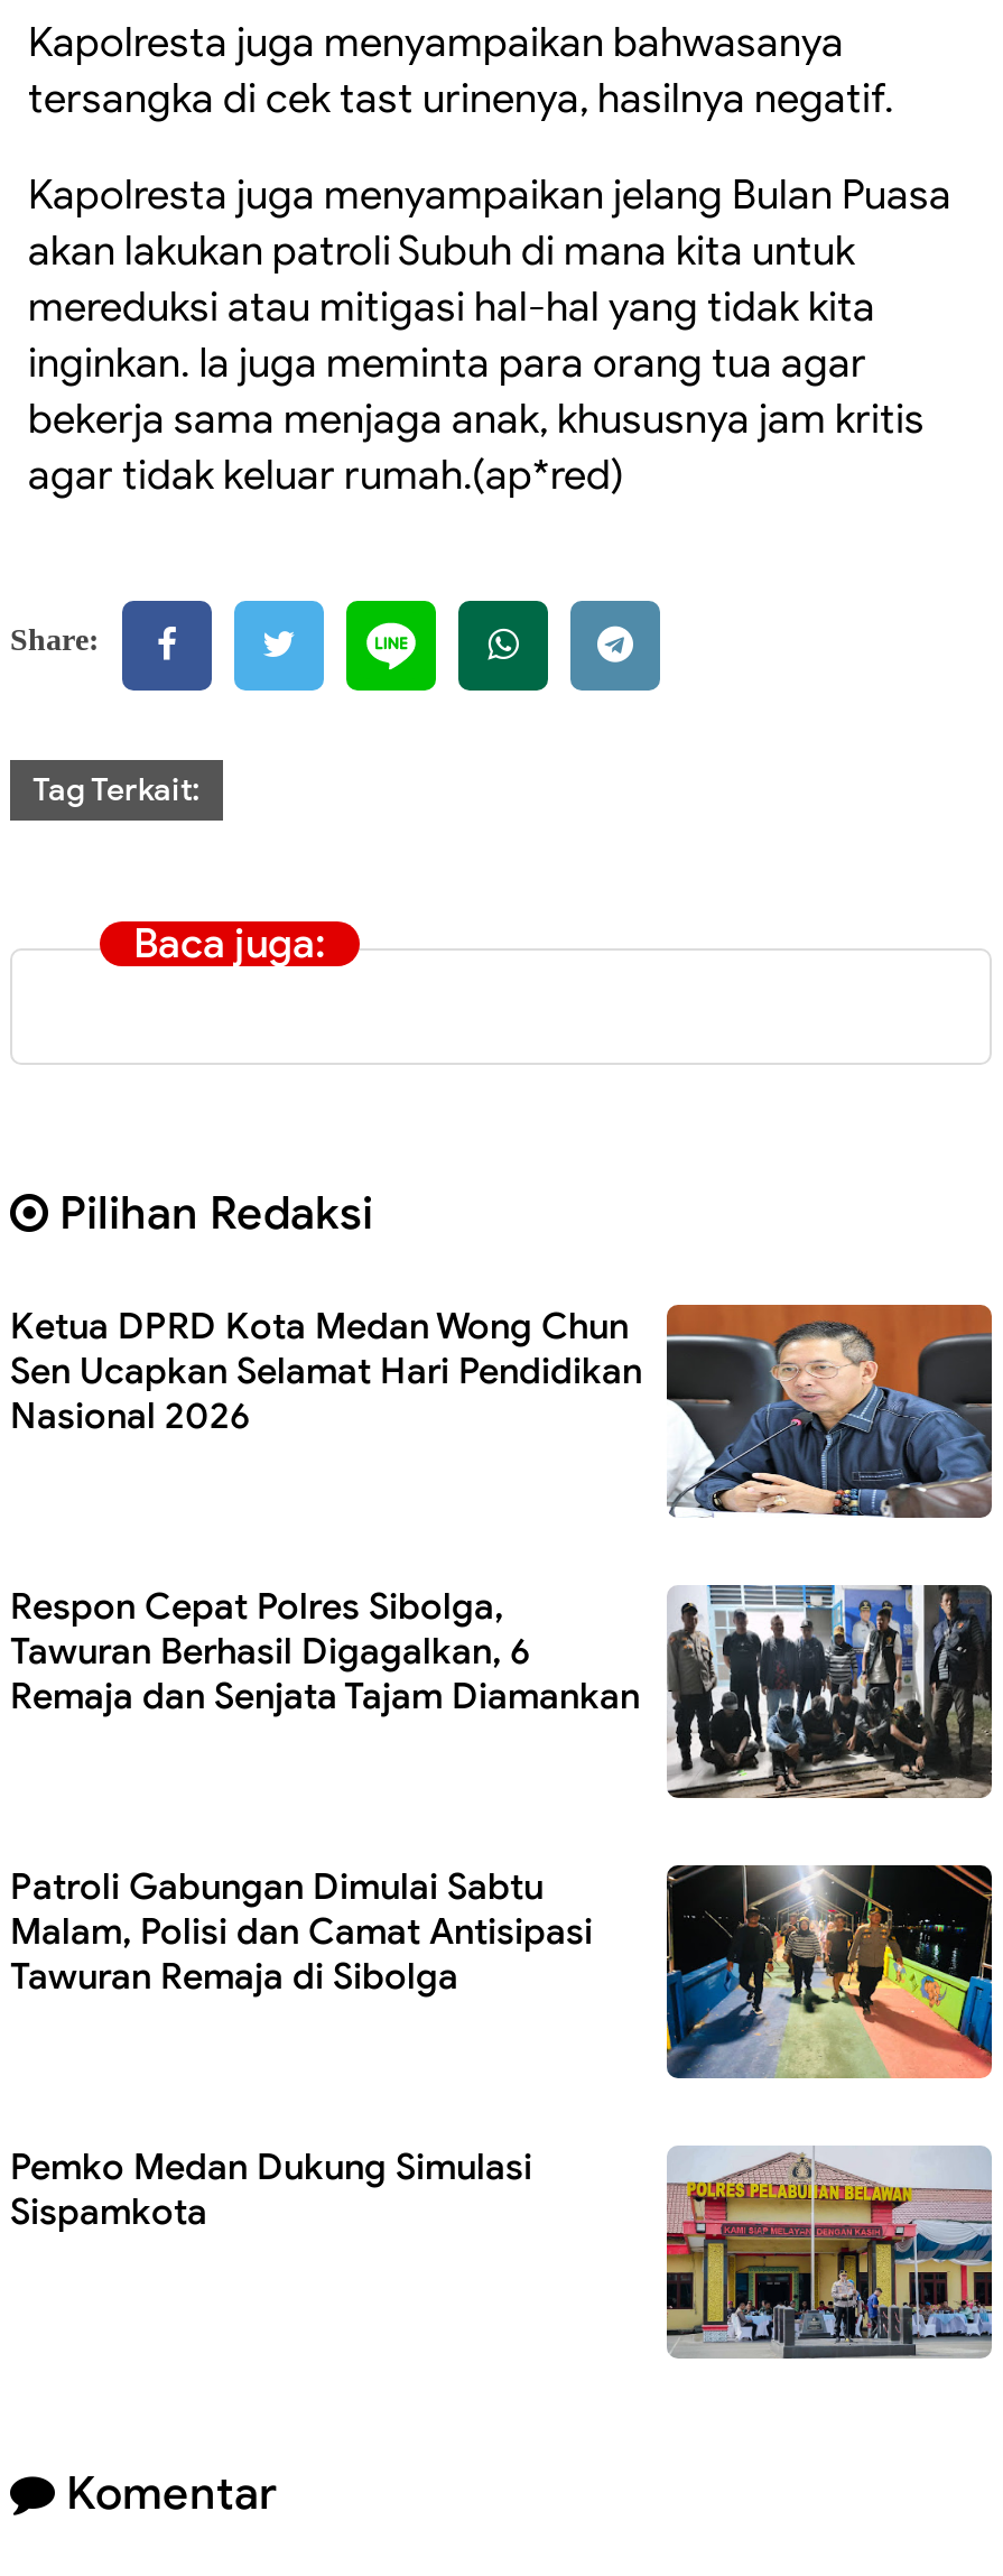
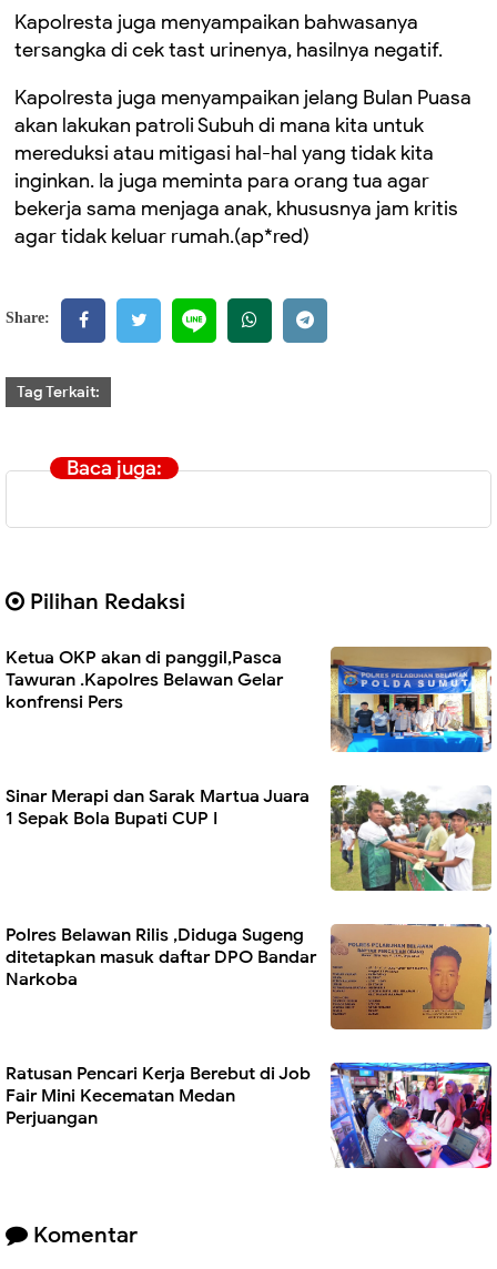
- Ketua DPRD Kota Medan Wong Chun
- Sen Ucapkan Selamat Hari Pendidikan
- Nasional 2026
+ Ketua OKP akan di panggil,Pasca
+ Tawuran .Kapolres Belawan Gelar
+ konfrensi Pers

- [image]
+ [image]

- [image]
- Respon Cepat Polres Sibolga,
- Tawuran Berhasil Digagalkan, 6
- Remaja dan Senjata Tajam Diamankan
+ [image]
+ Sinar Merapi dan Sarak Martua Juara
+ 1 Sepak Bola Bupati CUP I

- [image]
- Patroli Gabungan Dimulai Sabtu
- Malam, Polisi dan Camat Antisipasi
- Tawuran Remaja di Sibolga
+ [image]
+ Polres Belawan Rilis ,Diduga Sugeng
+ ditetapkan masuk daftar DPO Bandar
+ Narkoba

- Pemko Medan Dukung Simulasi
- Sispamkota
+ Ratusan Pencari Kerja Berebut di Job
+ Fair Mini Kecematan Medan
+ Perjuangan

- [image]
+ [image]
